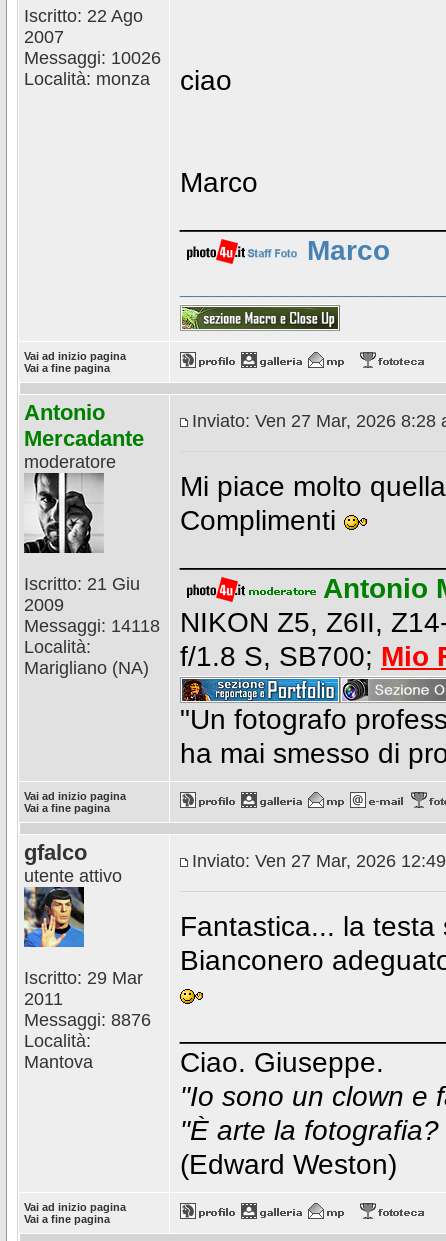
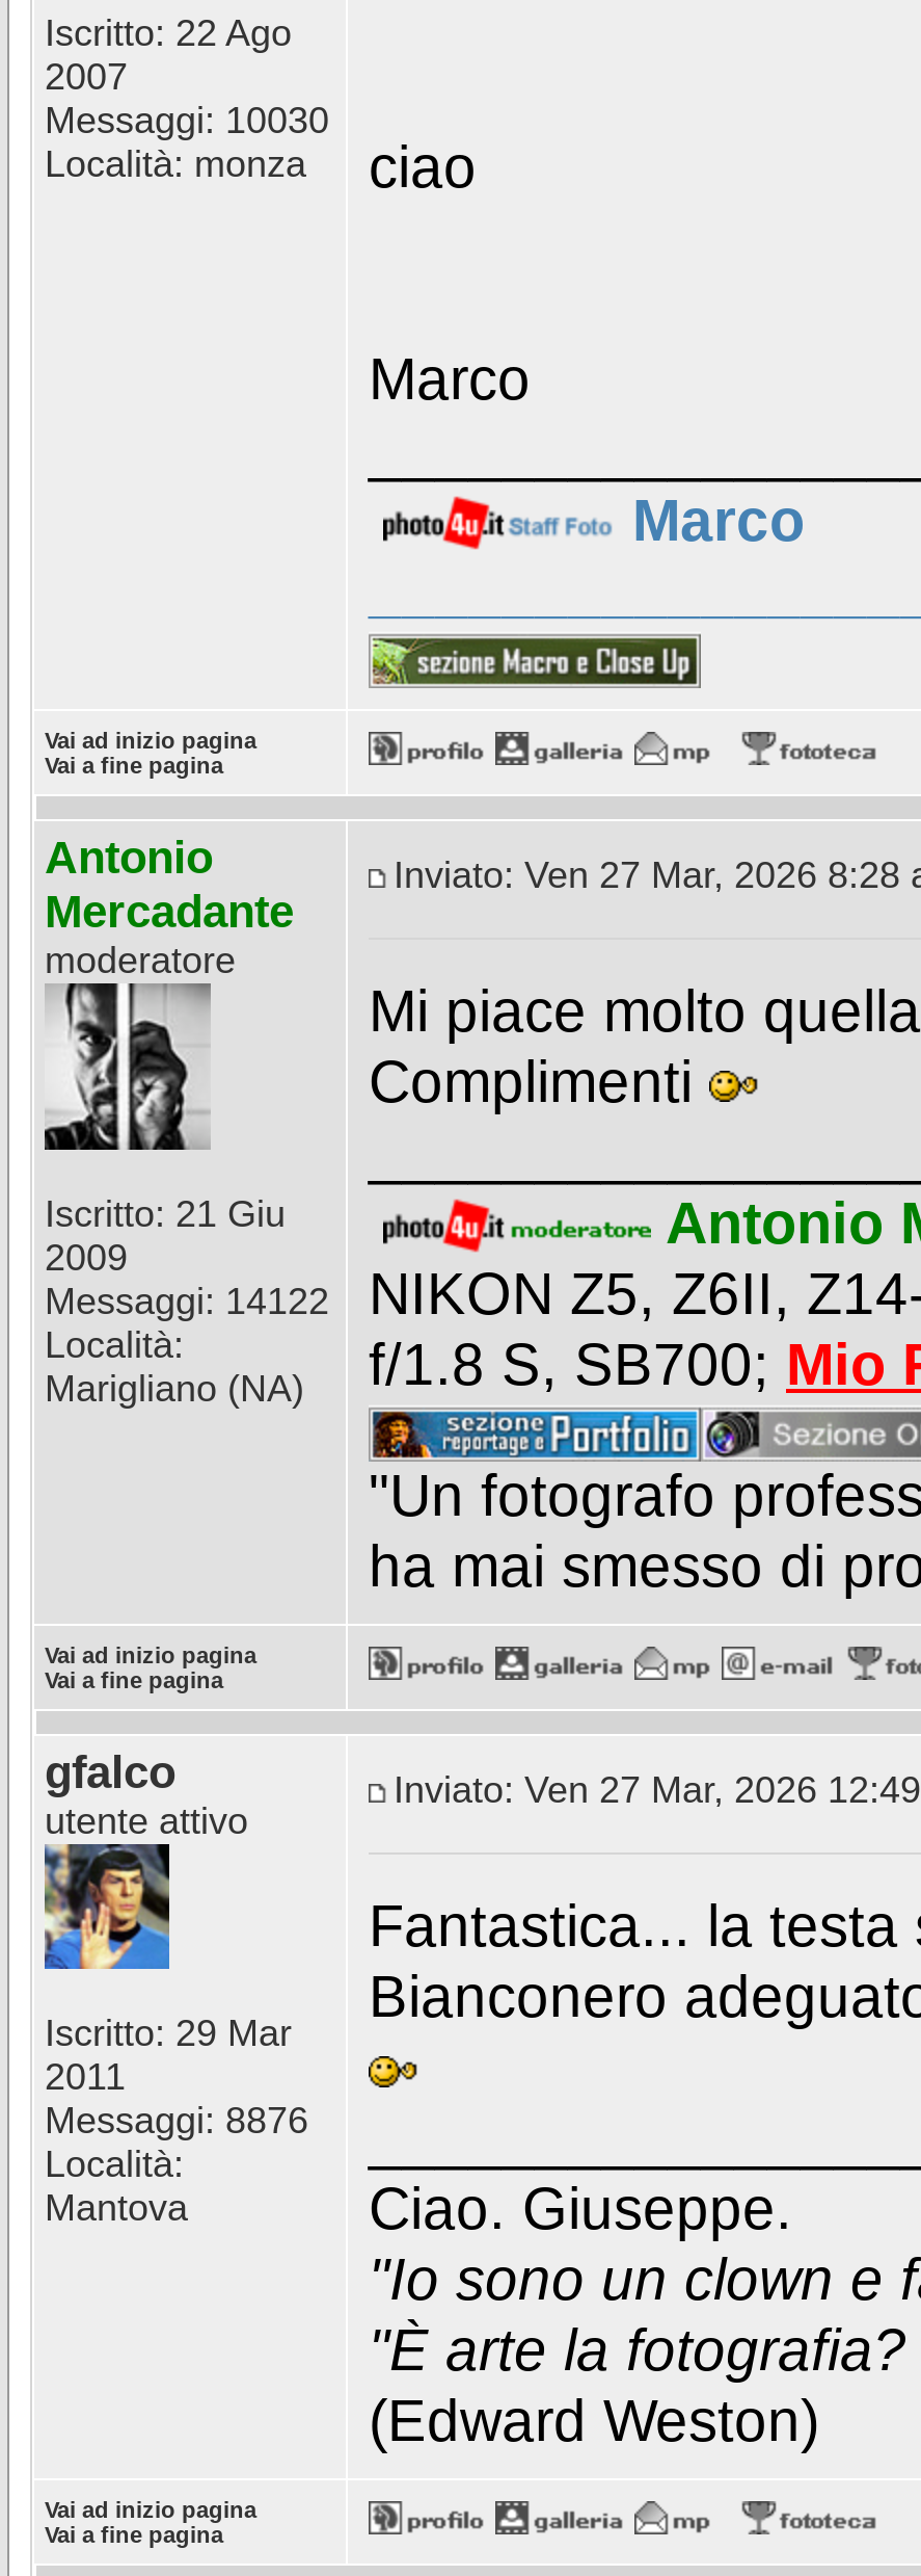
- Messaggi: 10026
+ Messaggi: 10030

- Messaggi: 14118
+ Messaggi: 14122
